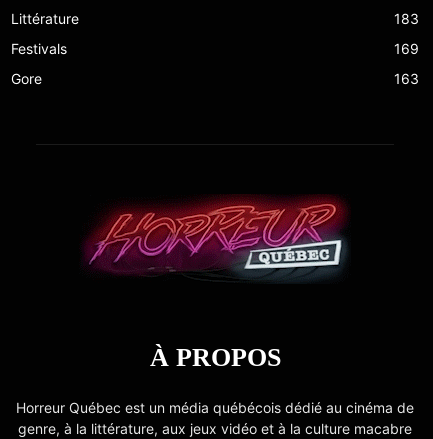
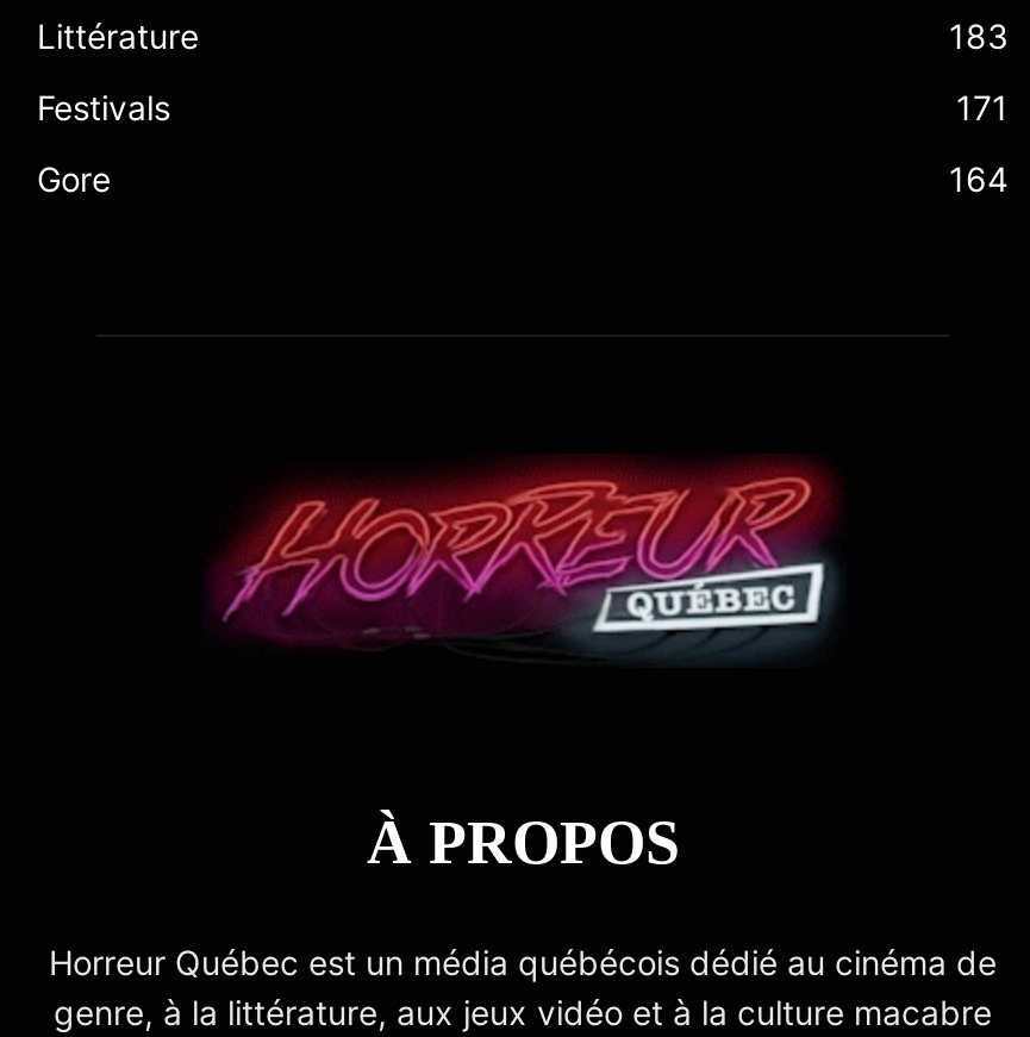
- 169
+ 171

- 163
+ 164
